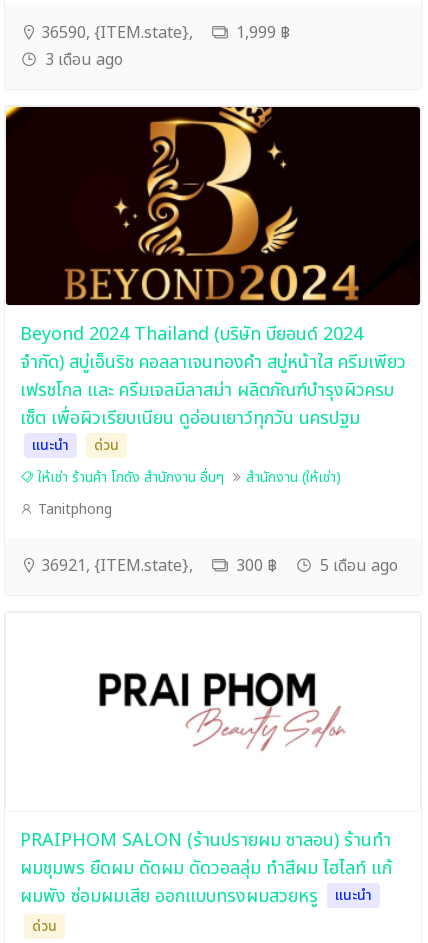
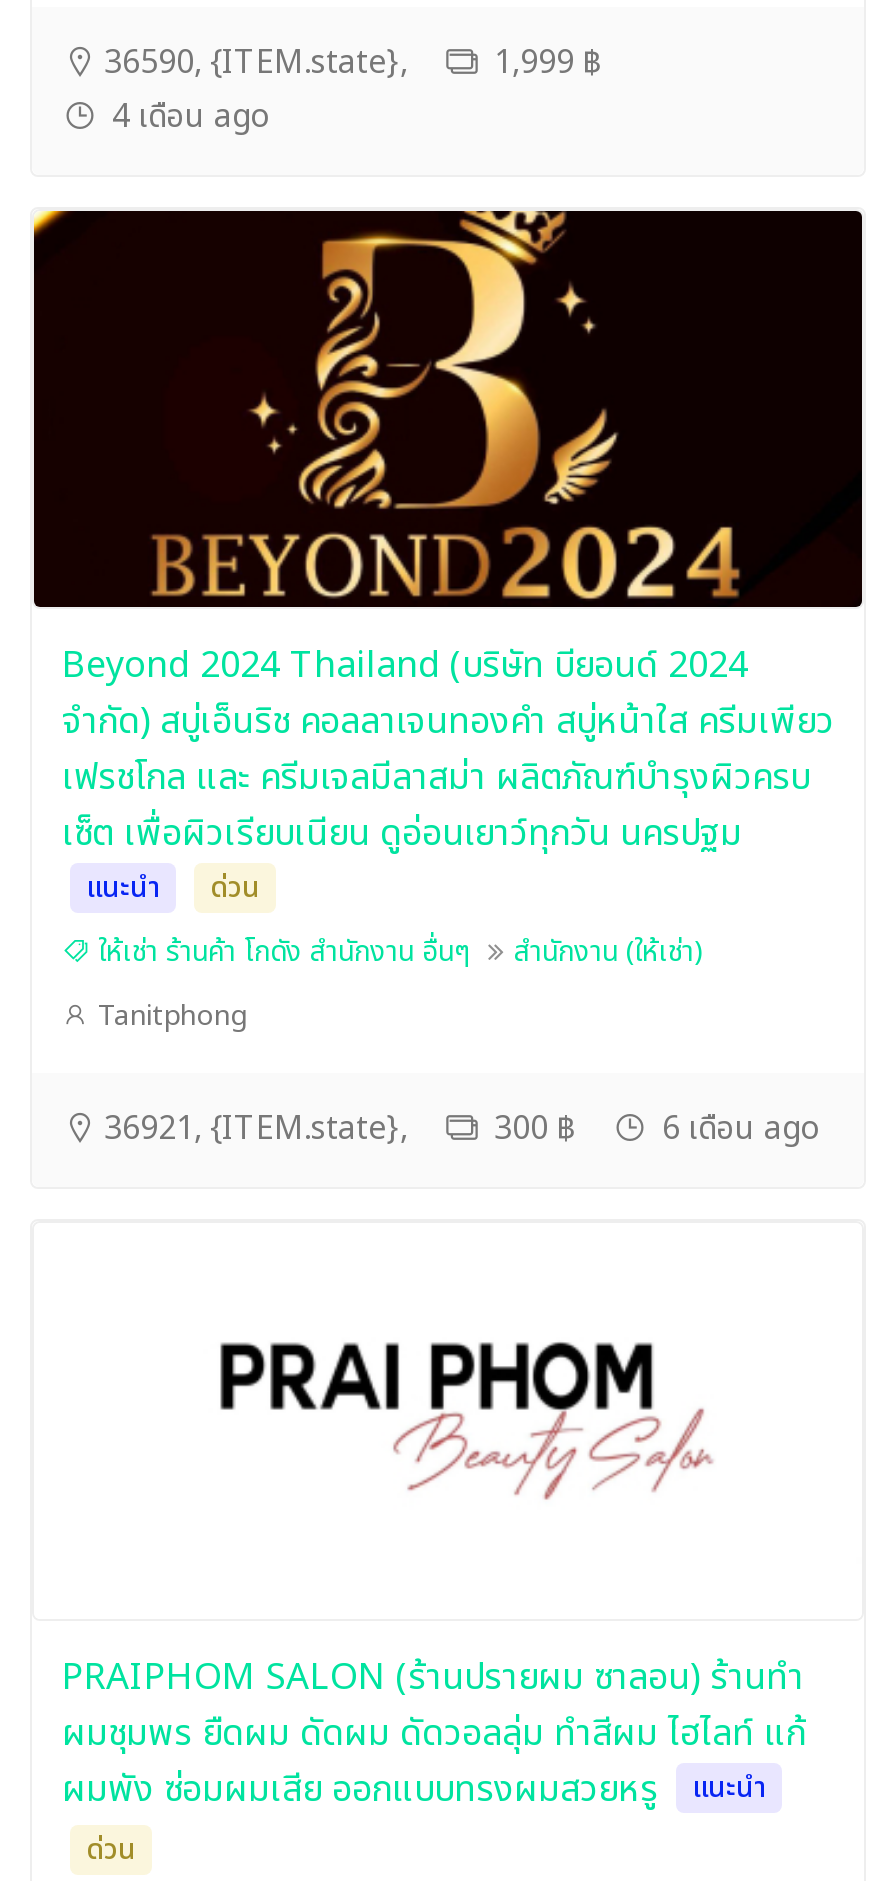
- 3 เดือน ago
+ 4 เดือน ago

- 36921, {ITEM.state}, 300 ฿ 5 เดือน ago
+ 36921, {ITEM.state}, 300 ฿ 6 เดือน ago
